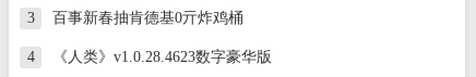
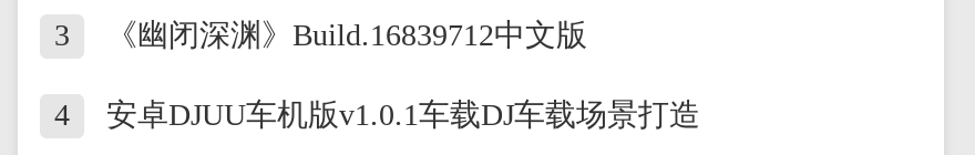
- 百事新春抽肯德基0亓炸鸡桶
+ 《幽闭深渊》Build.16839712中文版

- 《人类》v1.0.28.4623数字豪华版
+ 安卓DJUU车机版v1.0.1车载DJ车载场景打造
